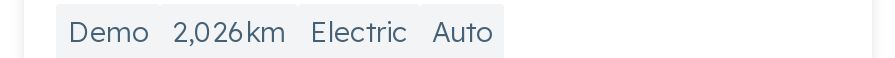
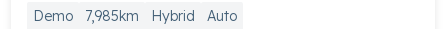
- 2,026km
- Electric
+ 7,985km
+ Hybrid
